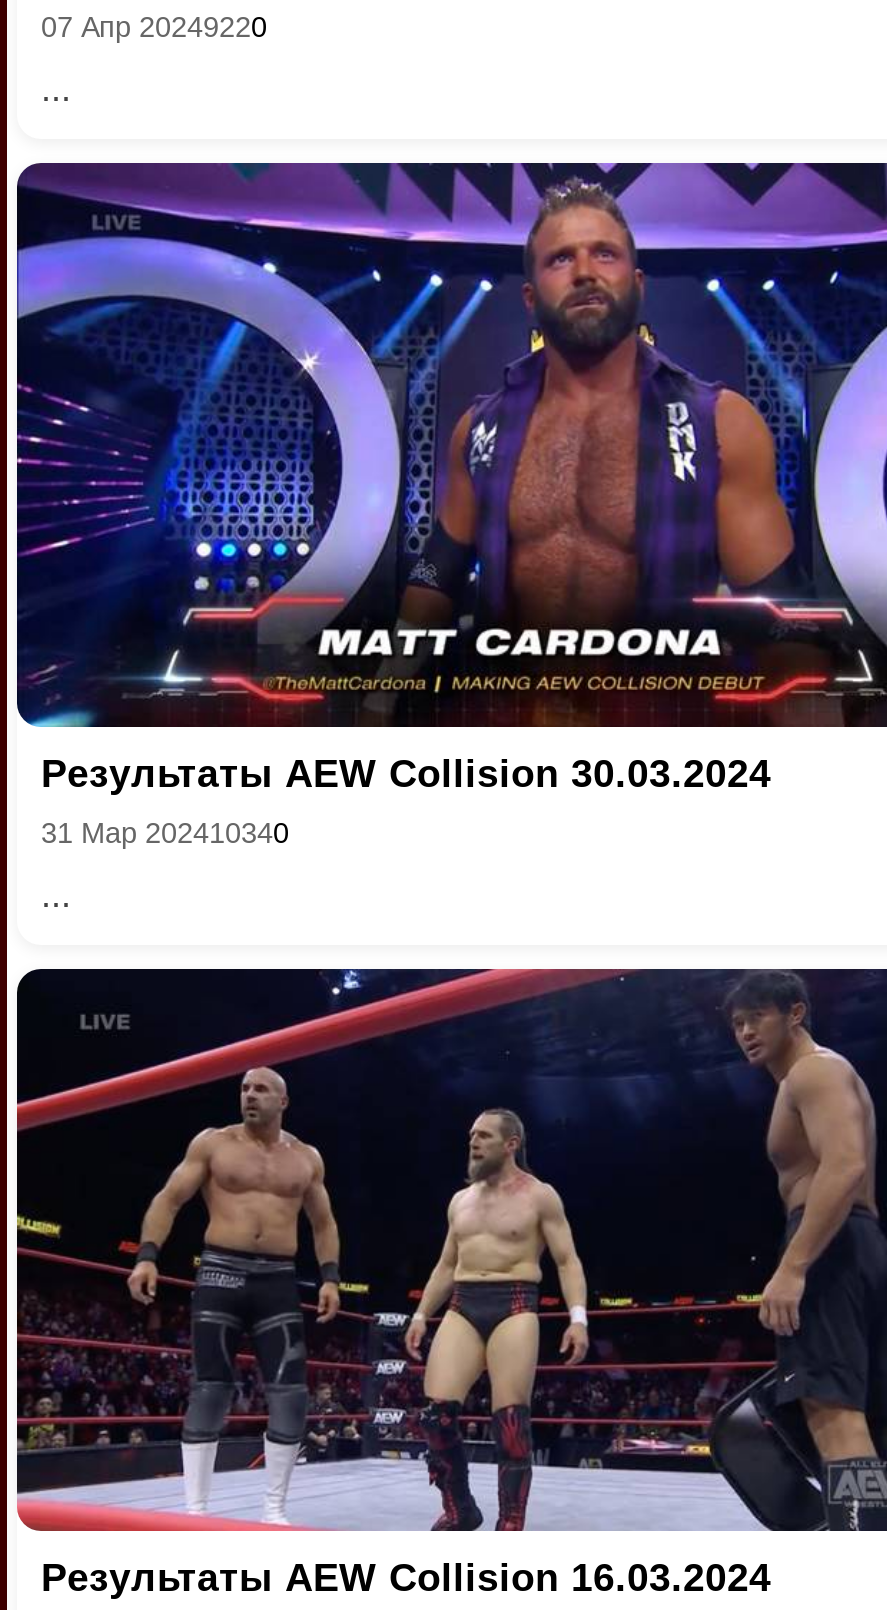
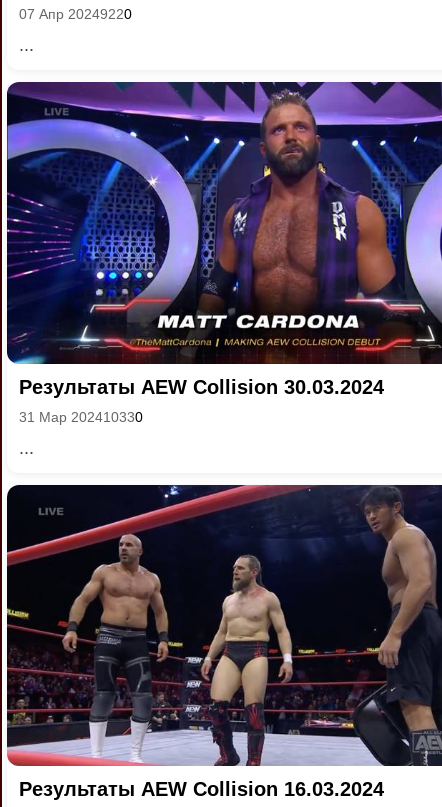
- 31 Мар 202410340
+ 31 Мар 202410330
